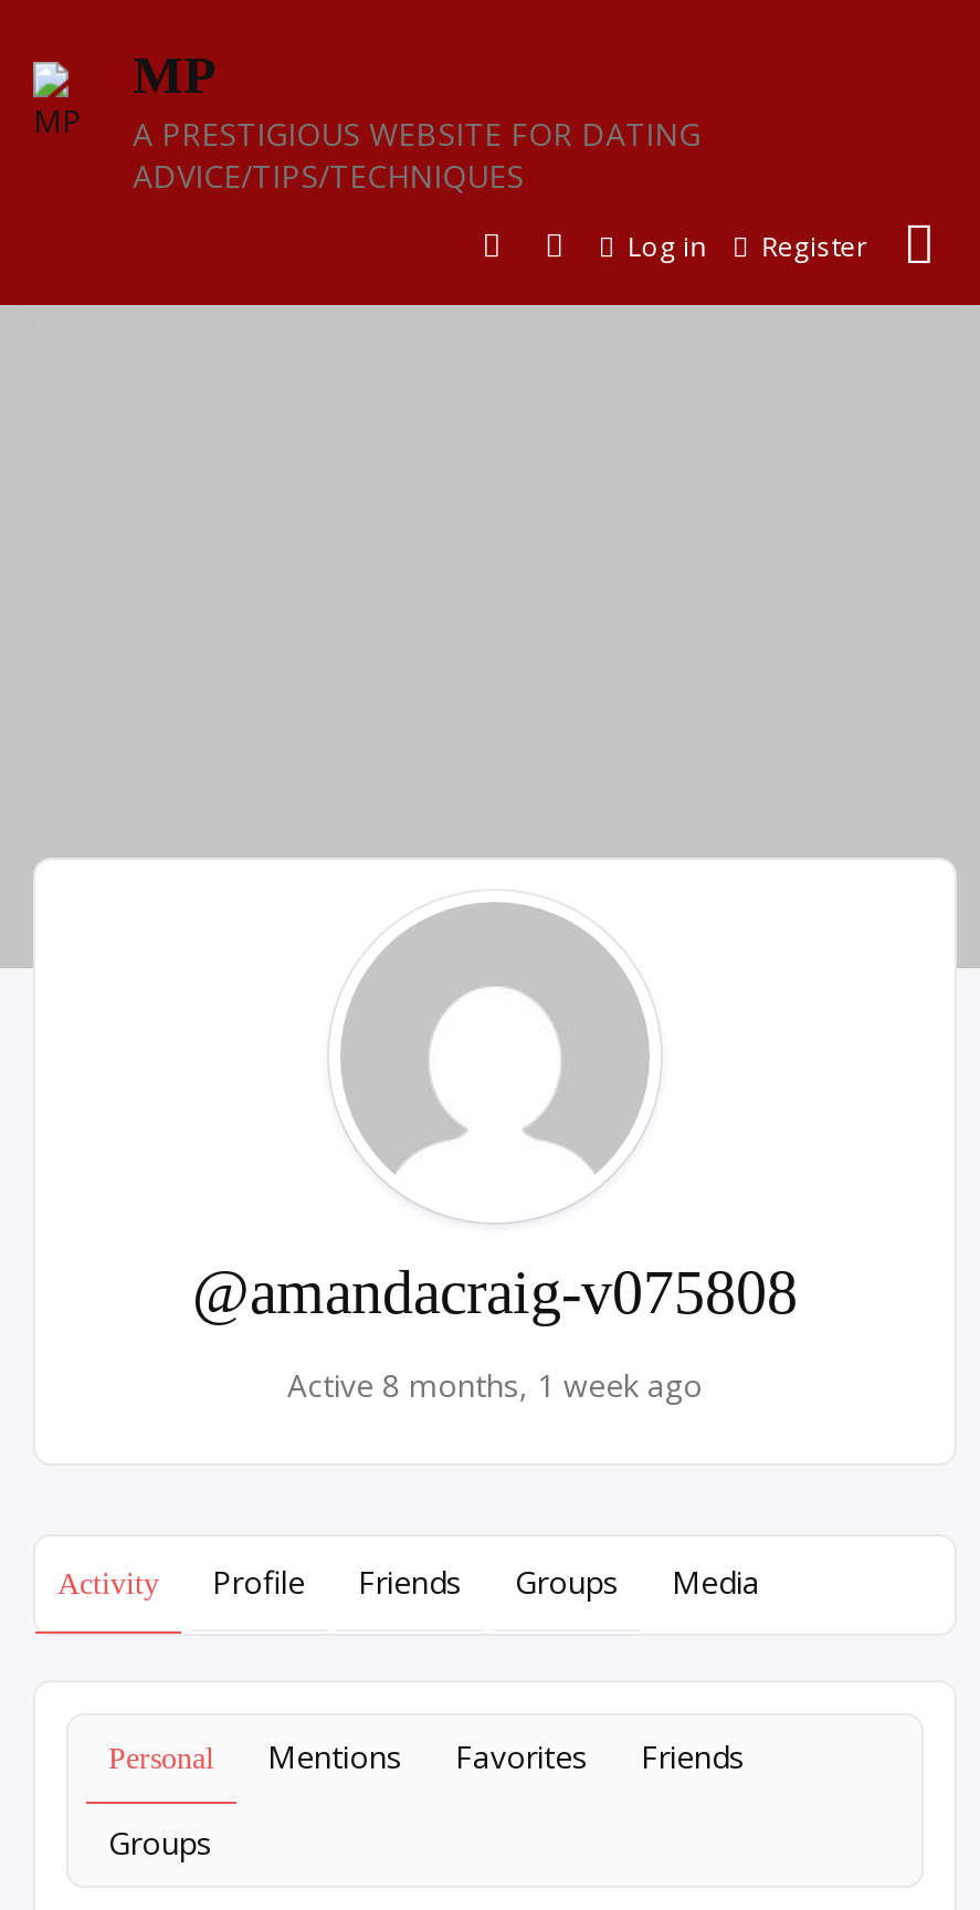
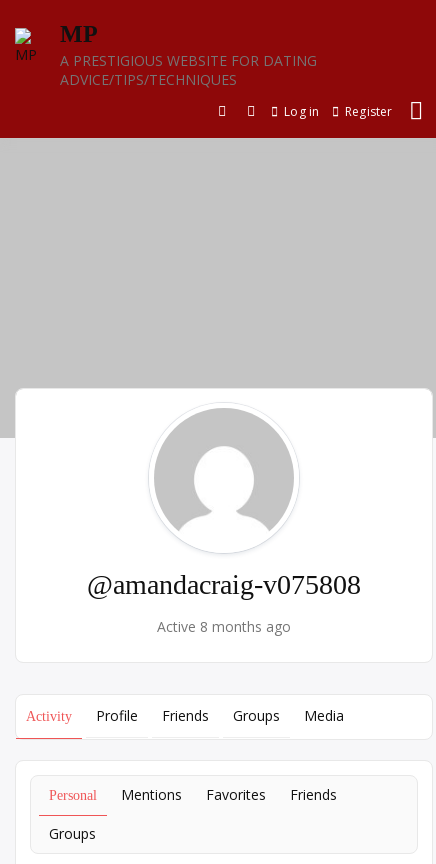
- Active 8 months, 1 week ago
+ Active 8 months ago
